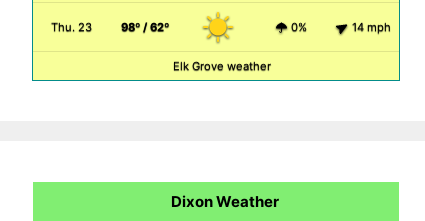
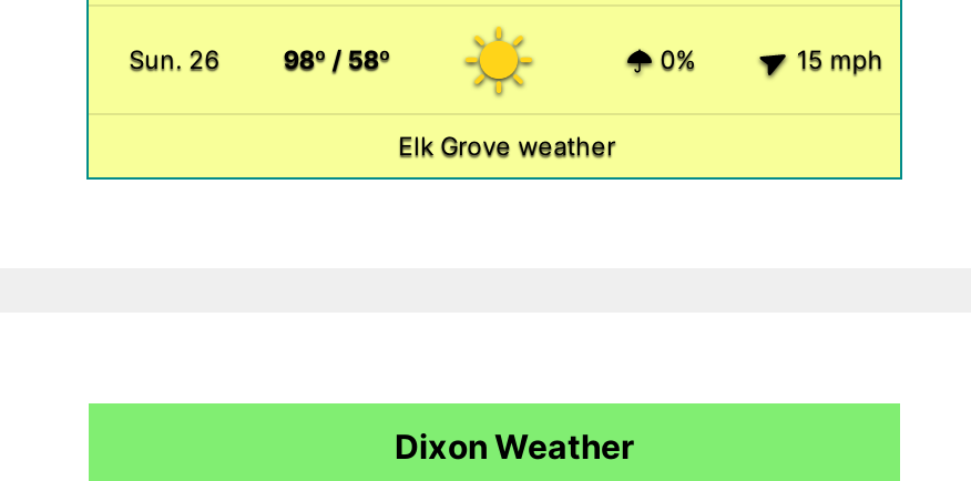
- Thu. 23
- 98º / 62º
+ Sun. 26
+ 98º / 58º

- 14 mph
+ 15 mph
